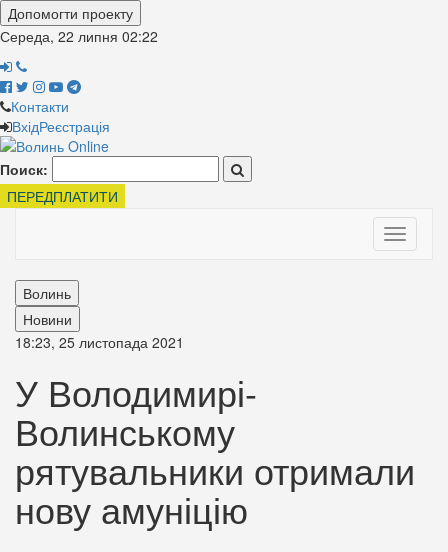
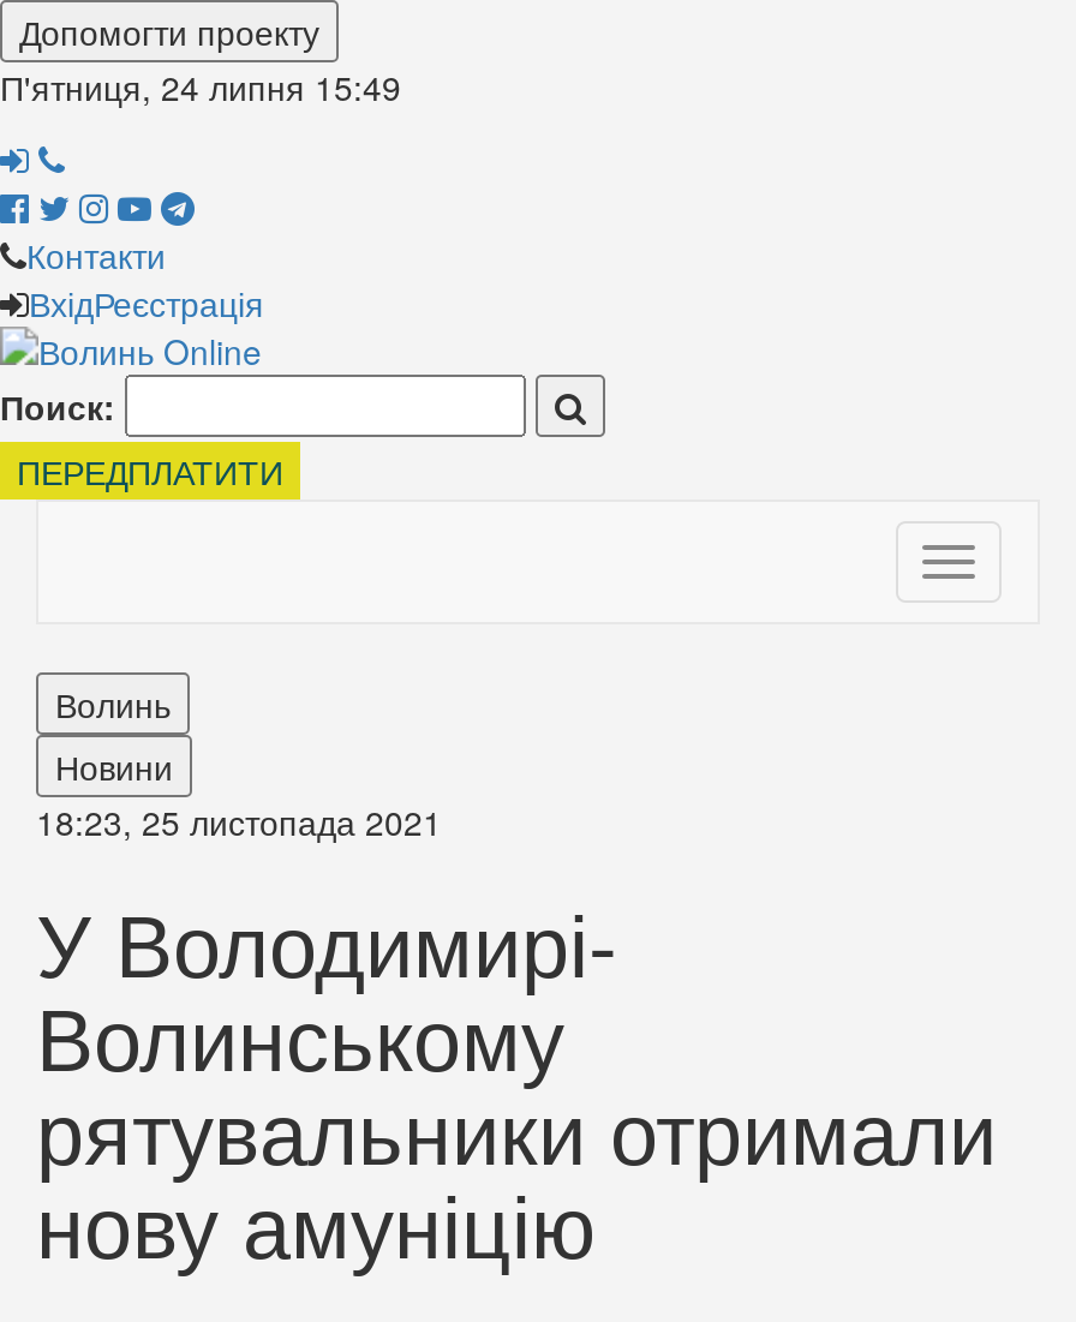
- Середа, 22 липня 02:22
+ П'ятниця, 24 липня 15:49
